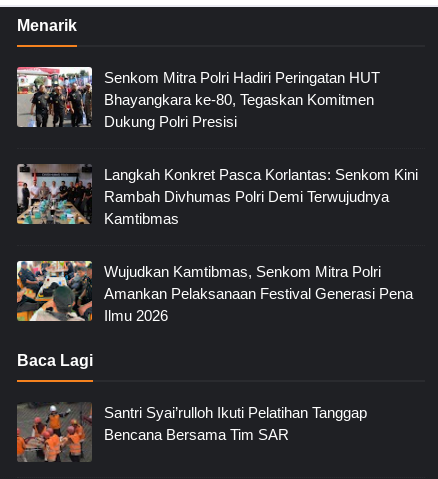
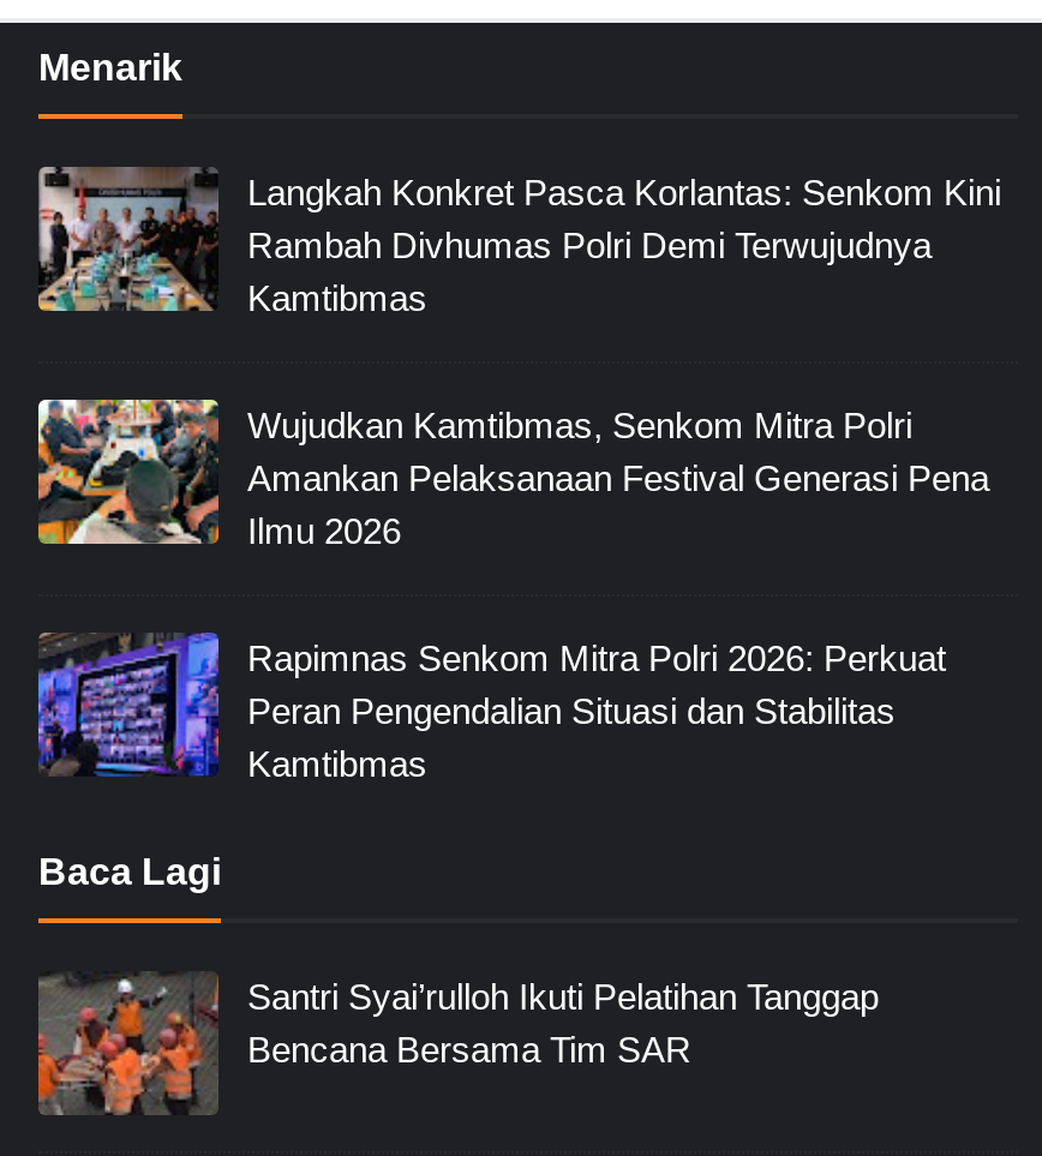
- [image]
- Senkom Mitra Polri Hadiri Peringatan HUT
- Bhayangkara ke-80, Tegaskan Komitmen
- Dukung Polri Presisi

moved up: [image] | Langkah Konkret Pasca Korlantas: Senkom Kini | Rambah Divhumas Polri Demi Terwujudnya | Kamtibmas | Wujudkan Kamtibmas, Senkom Mitra Polri | Amankan Pelaksanaan Festival Generasi Pena | Ilmu 2026

+ [image]
+ Rapimnas Senkom Mitra Polri 2026: Perkuat
+ Peran Pengendalian Situasi dan Stabilitas
+ Kamtibmas
